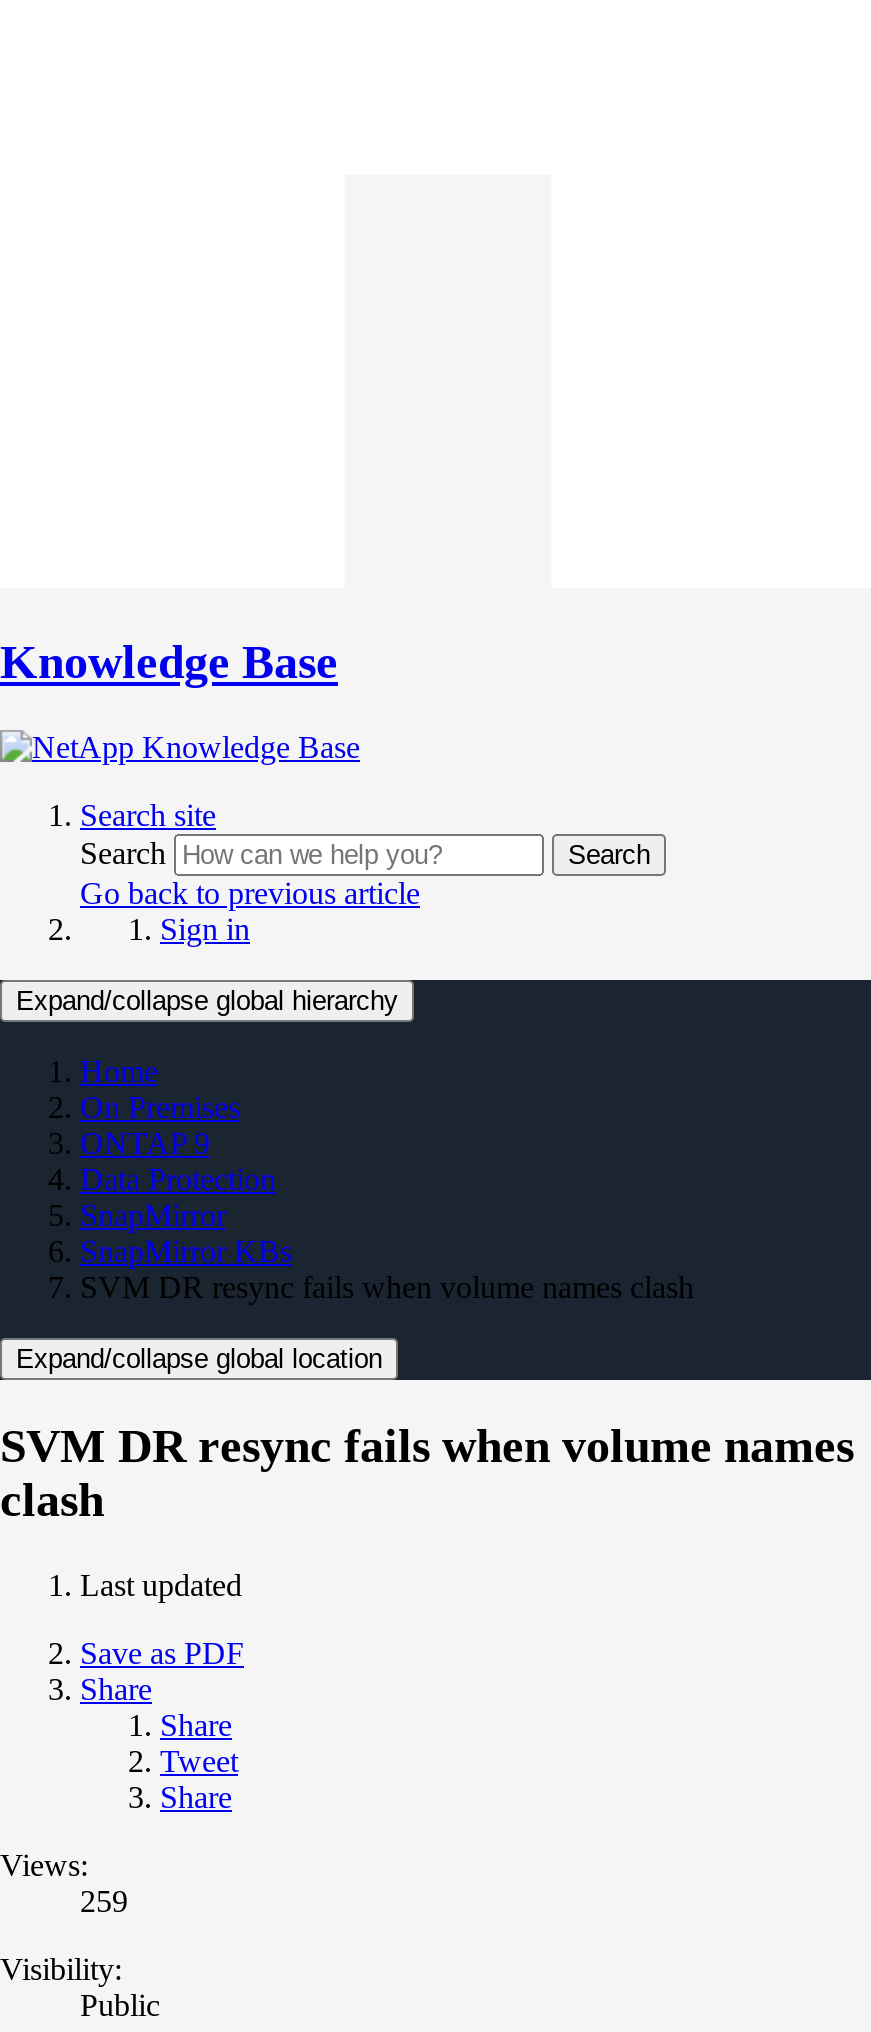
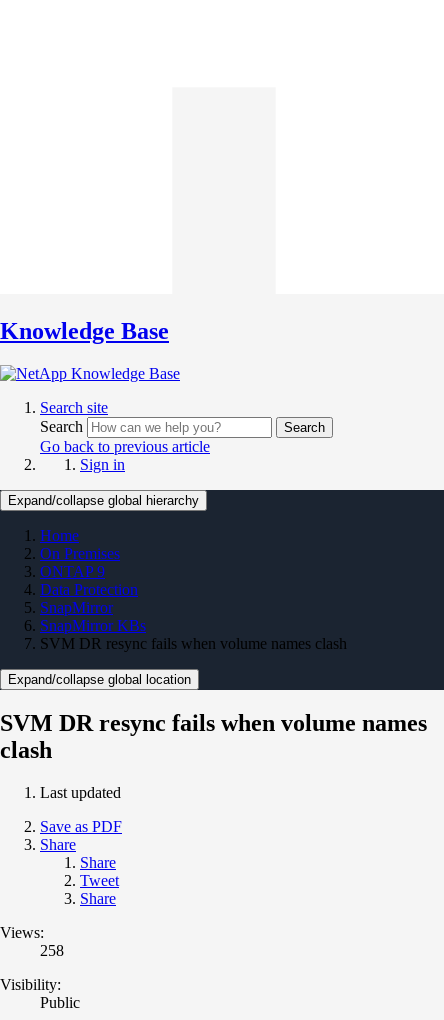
- 259
+ 258
